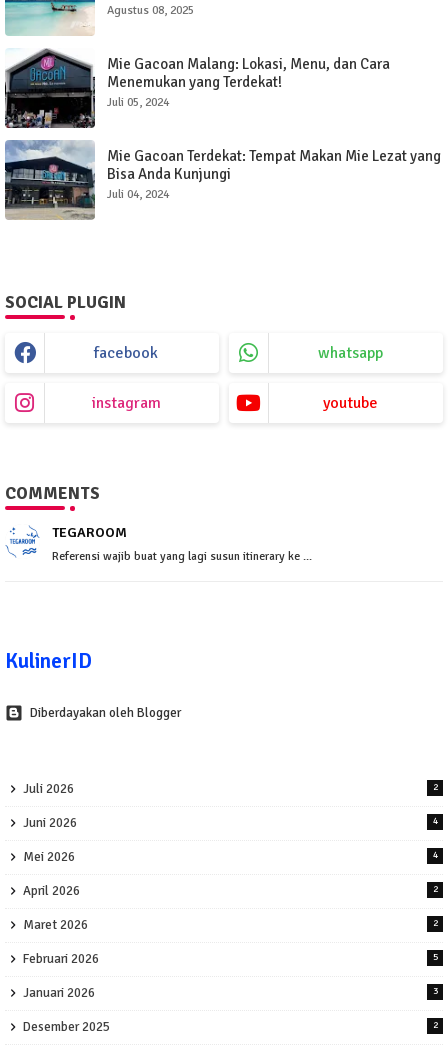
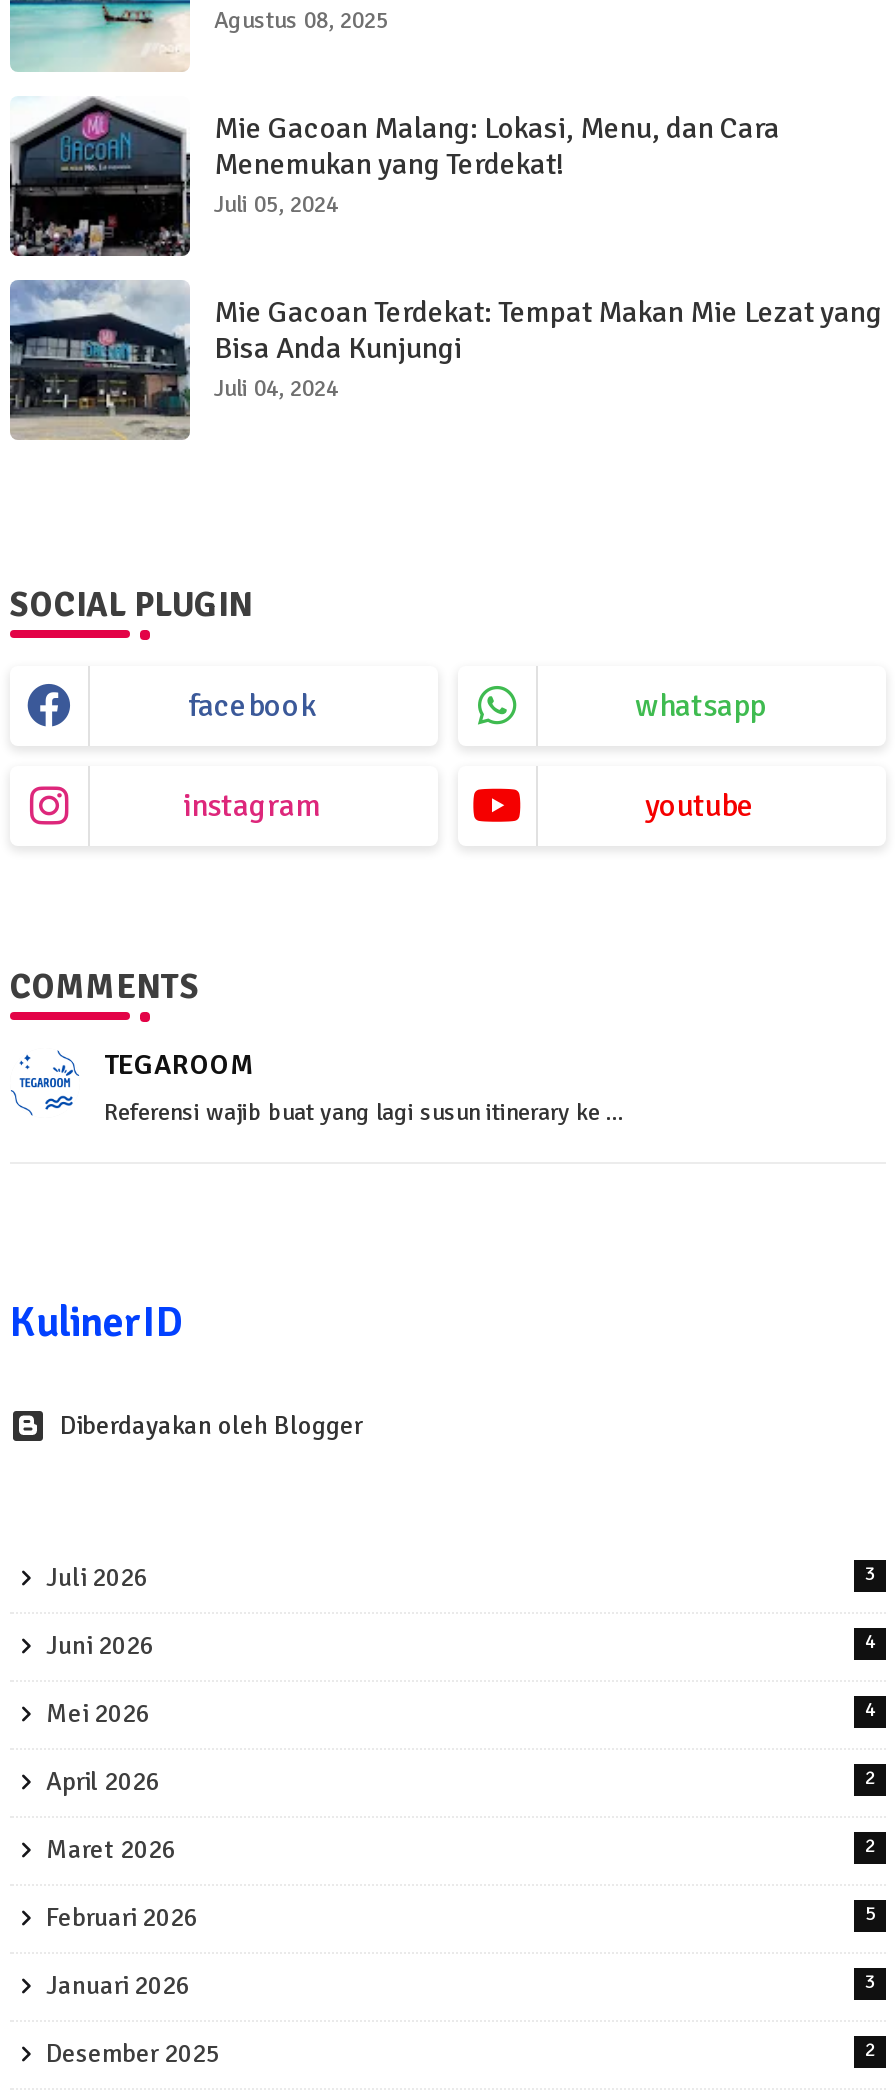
- 2
+ 3
